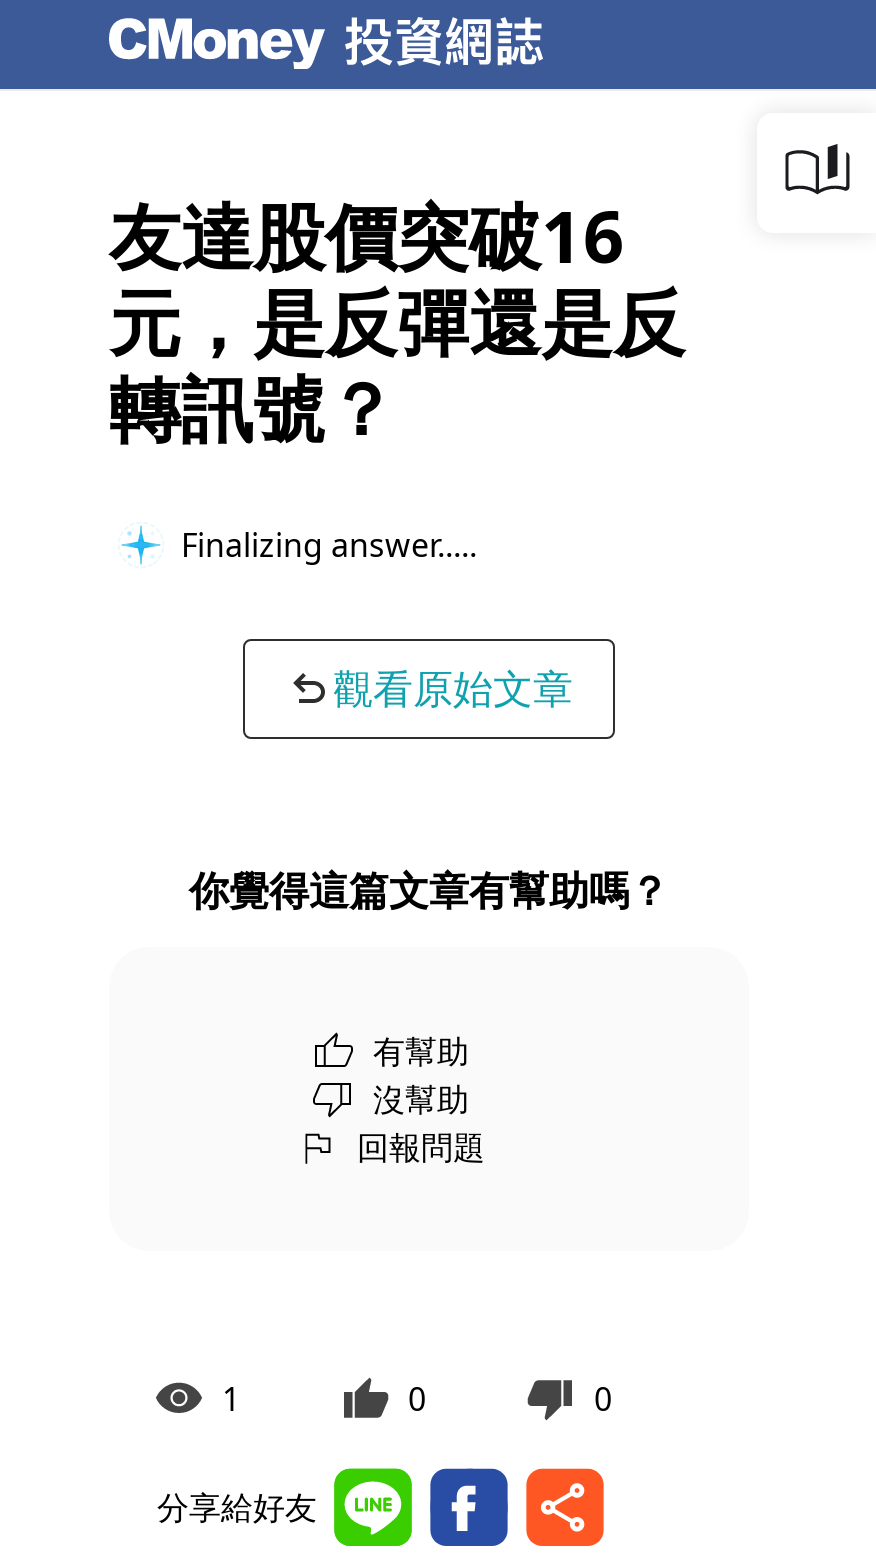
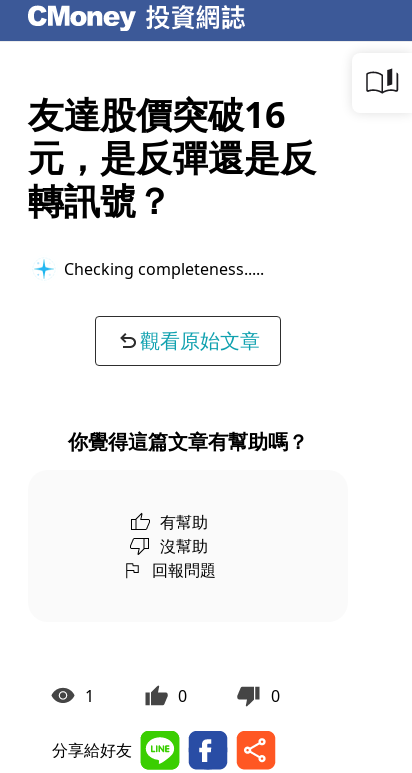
- Finalizing answer...
+ Checking completeness...
